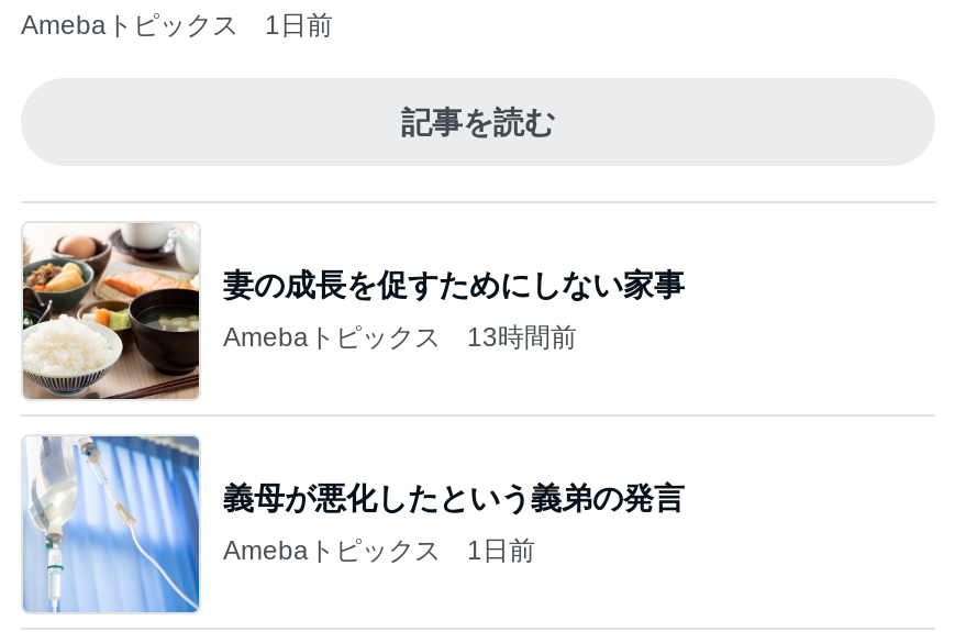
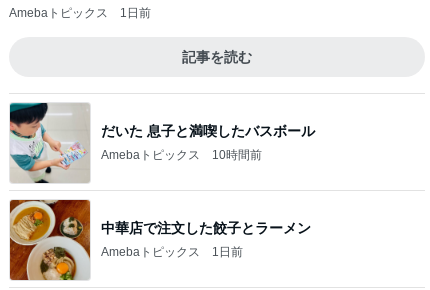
- [image]
- 妻の成長を促すためにしない家事
+ [image]
+ だいた 息子と満喫したバスボール

- Amebaトピックス 13時間前
+ Amebaトピックス 10時間前

- [image]
- 義母が悪化したという義弟の発言
+ [image]
+ 中華店で注文した餃子とラーメン
